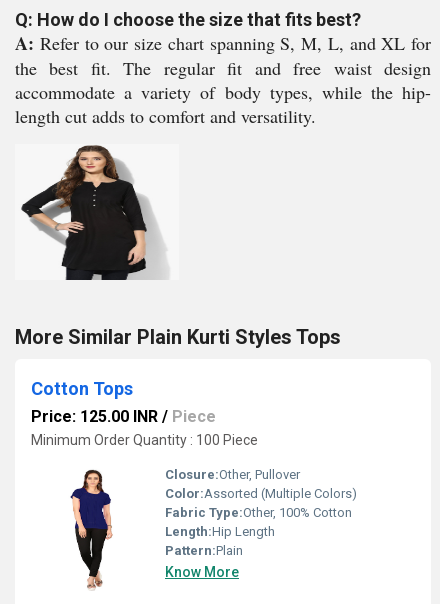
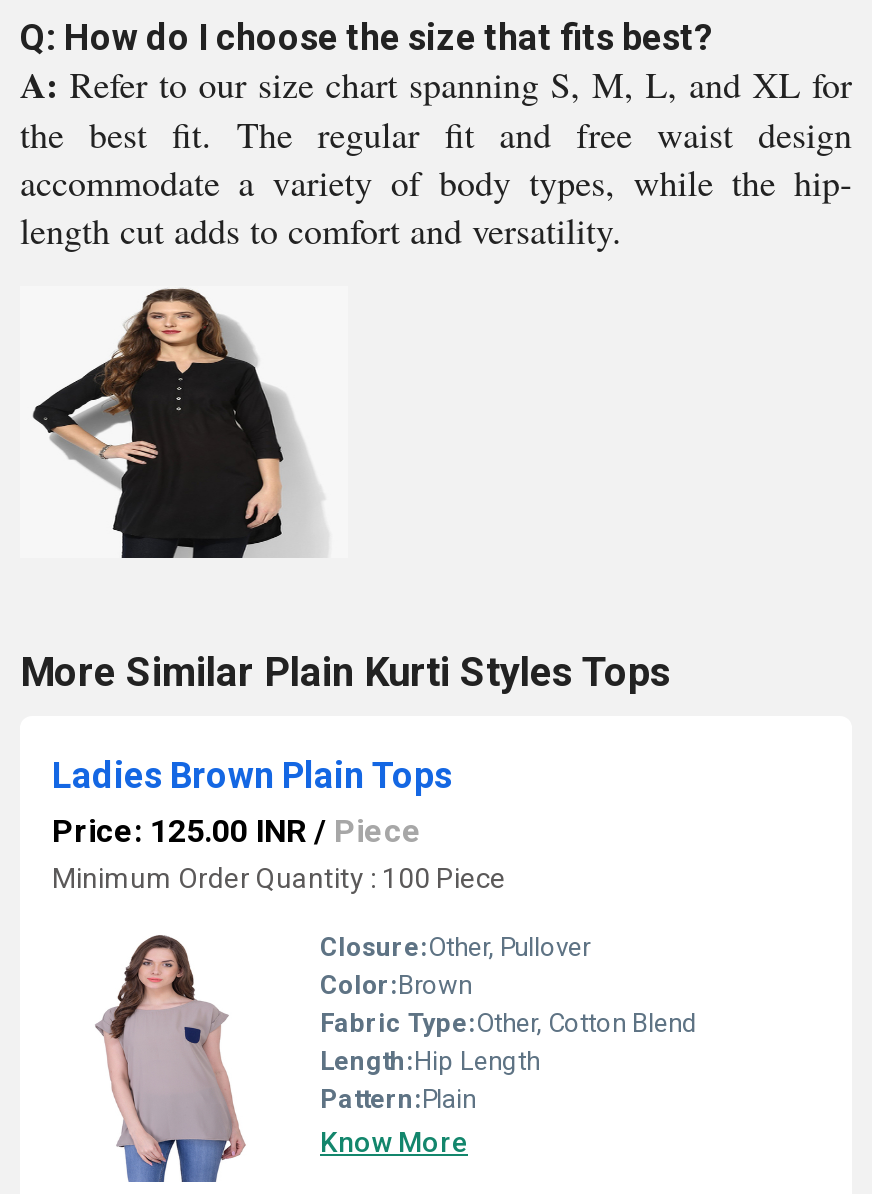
- Cotton Tops
+ Ladies Brown Plain Tops

- [image]
- Color:Assorted (Multiple Colors)
- Fabric Type:Other, 100% Cotton
+ [image]
+ Color:Brown
+ Fabric Type:Other, Cotton Blend
